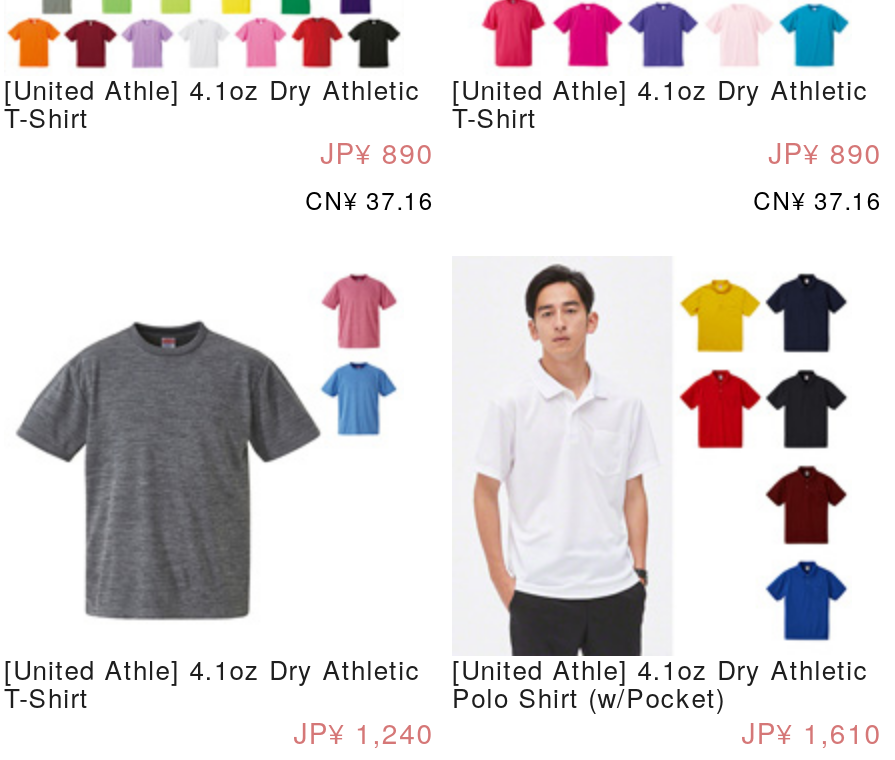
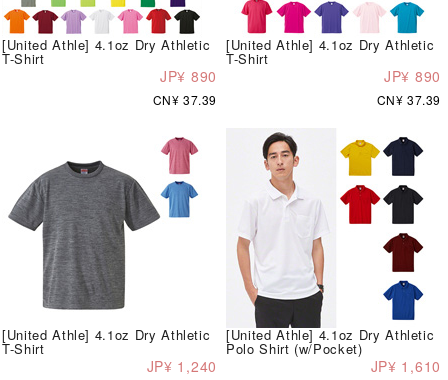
- CN¥ 37.16
+ CN¥ 37.39

- CN¥ 37.16
+ CN¥ 37.39
